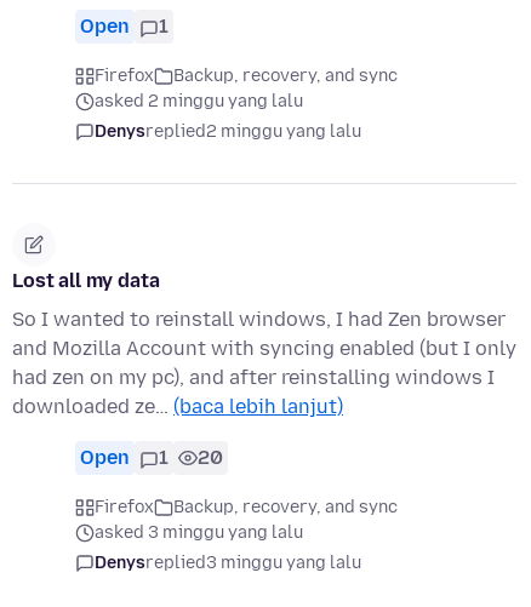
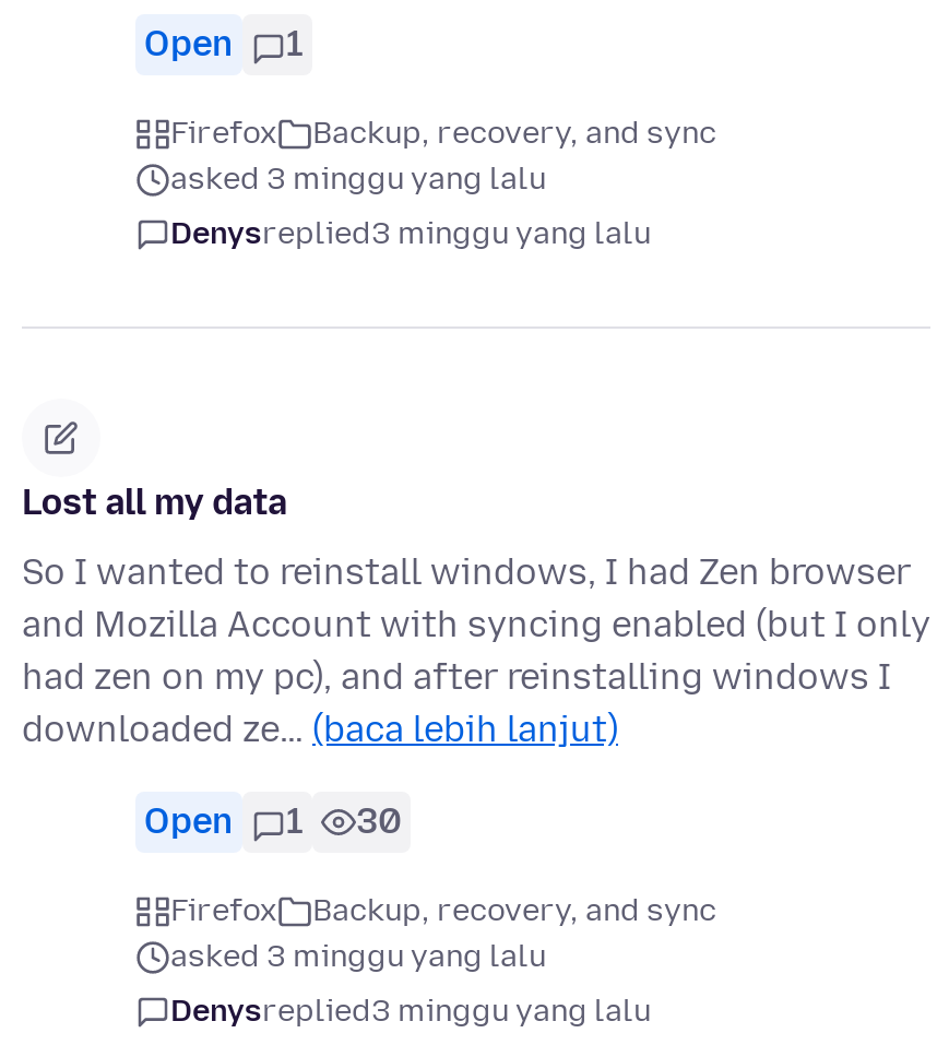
- asked 2 minggu yang lalu
+ asked 3 minggu yang lalu

- Denysreplied2 minggu yang lalu
+ Denysreplied3 minggu yang lalu

- Open 1 20
+ Open 1 30
